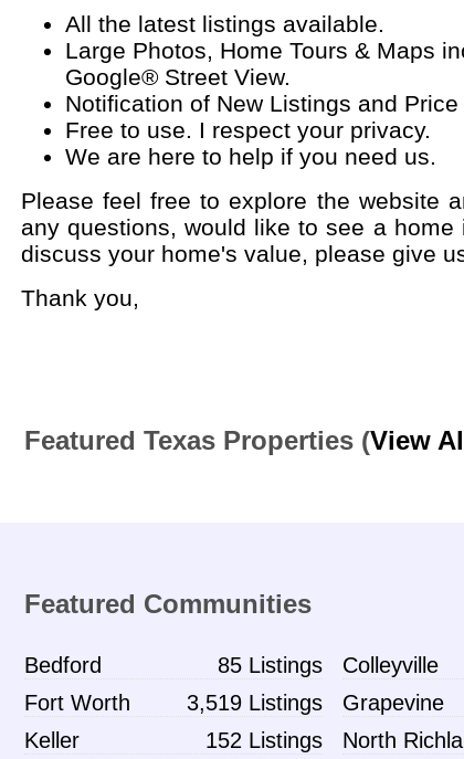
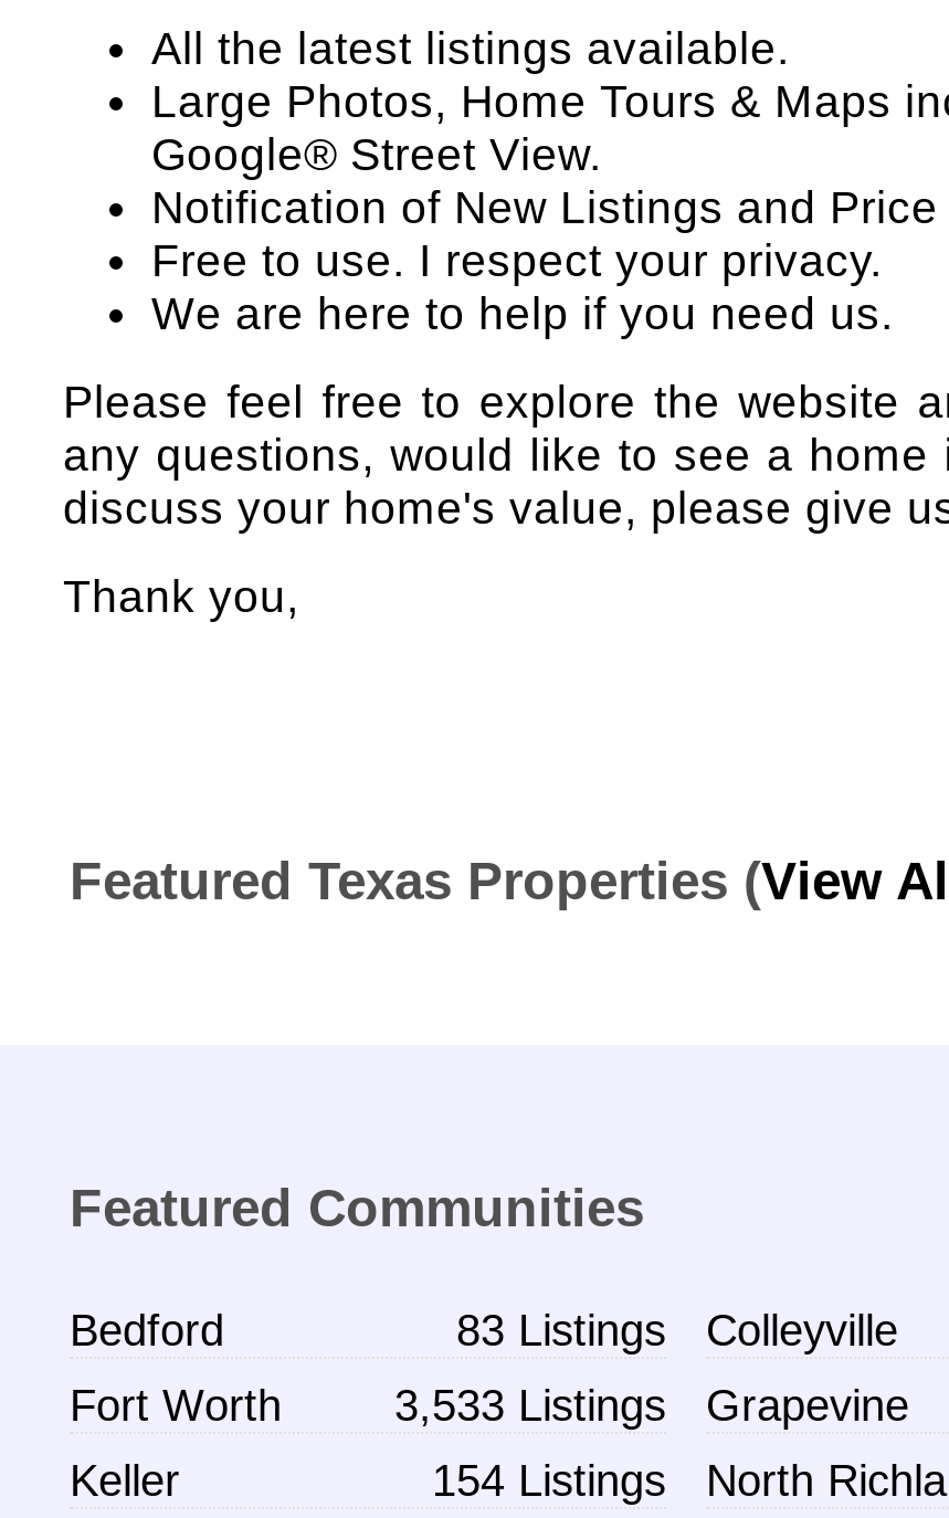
- 85 Listings Colleyville
+ 83 Listings Colleyville

- 3,519 Listings Grapevine
+ 3,533 Listings Grapevine

- 152 Listings
+ 154 Listings
